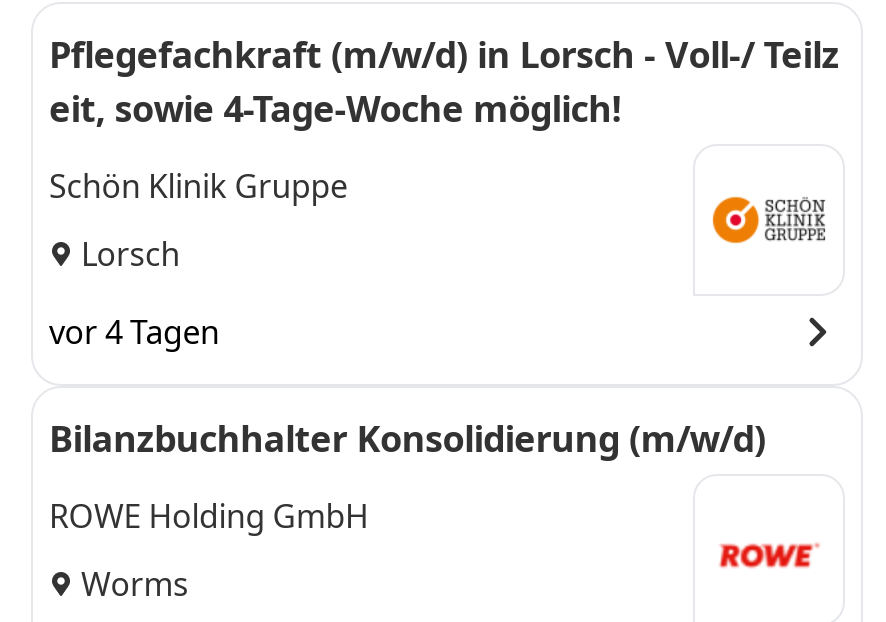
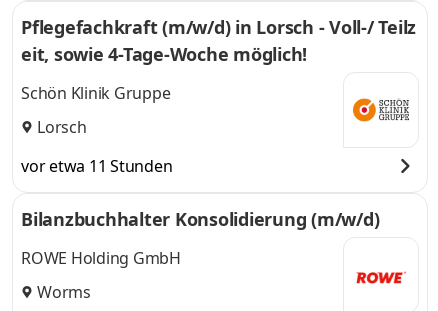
- vor 4 Tagen
+ vor etwa 11 Stunden
